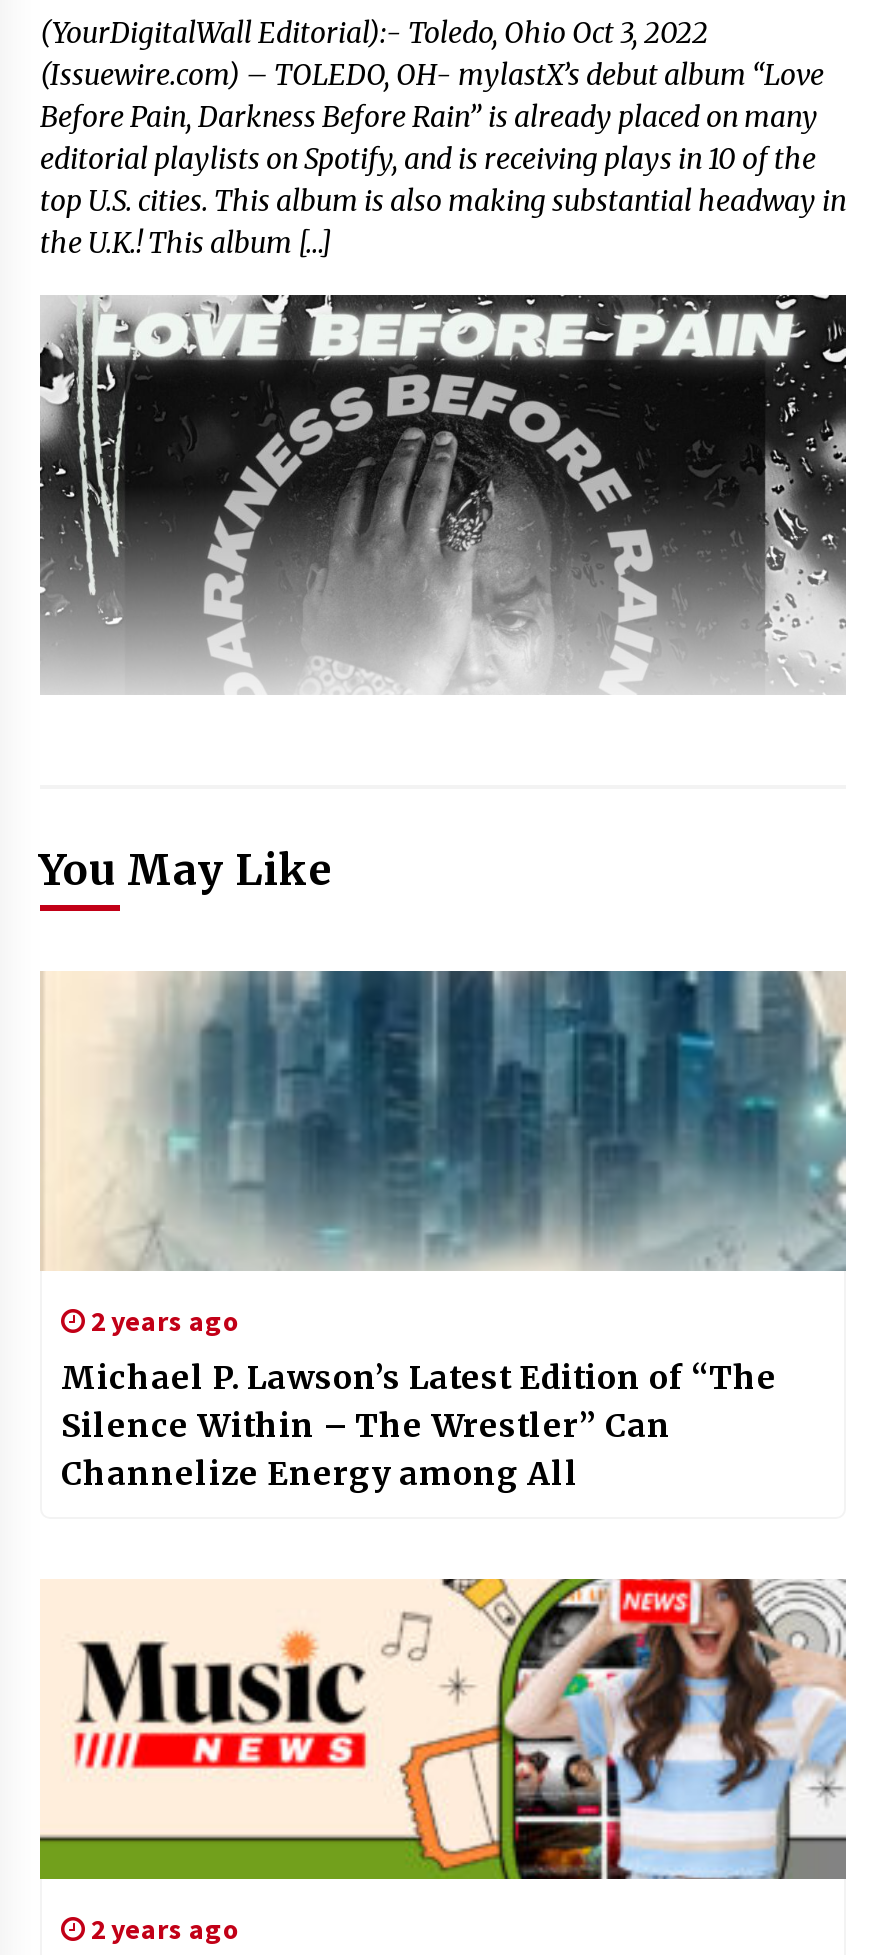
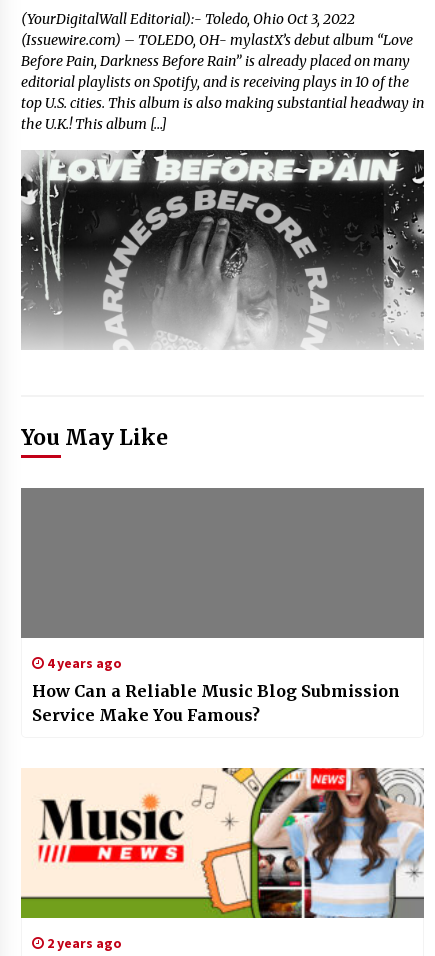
- [image]

- 2 years ago
- Michael P. Lawson’s Latest Edition of “The
- Silence Within – The Wrestler” Can
- Channelize Energy among All
+ 4 years ago
+ How Can a Reliable Music Blog Submission
+ Service Make You Famous?
